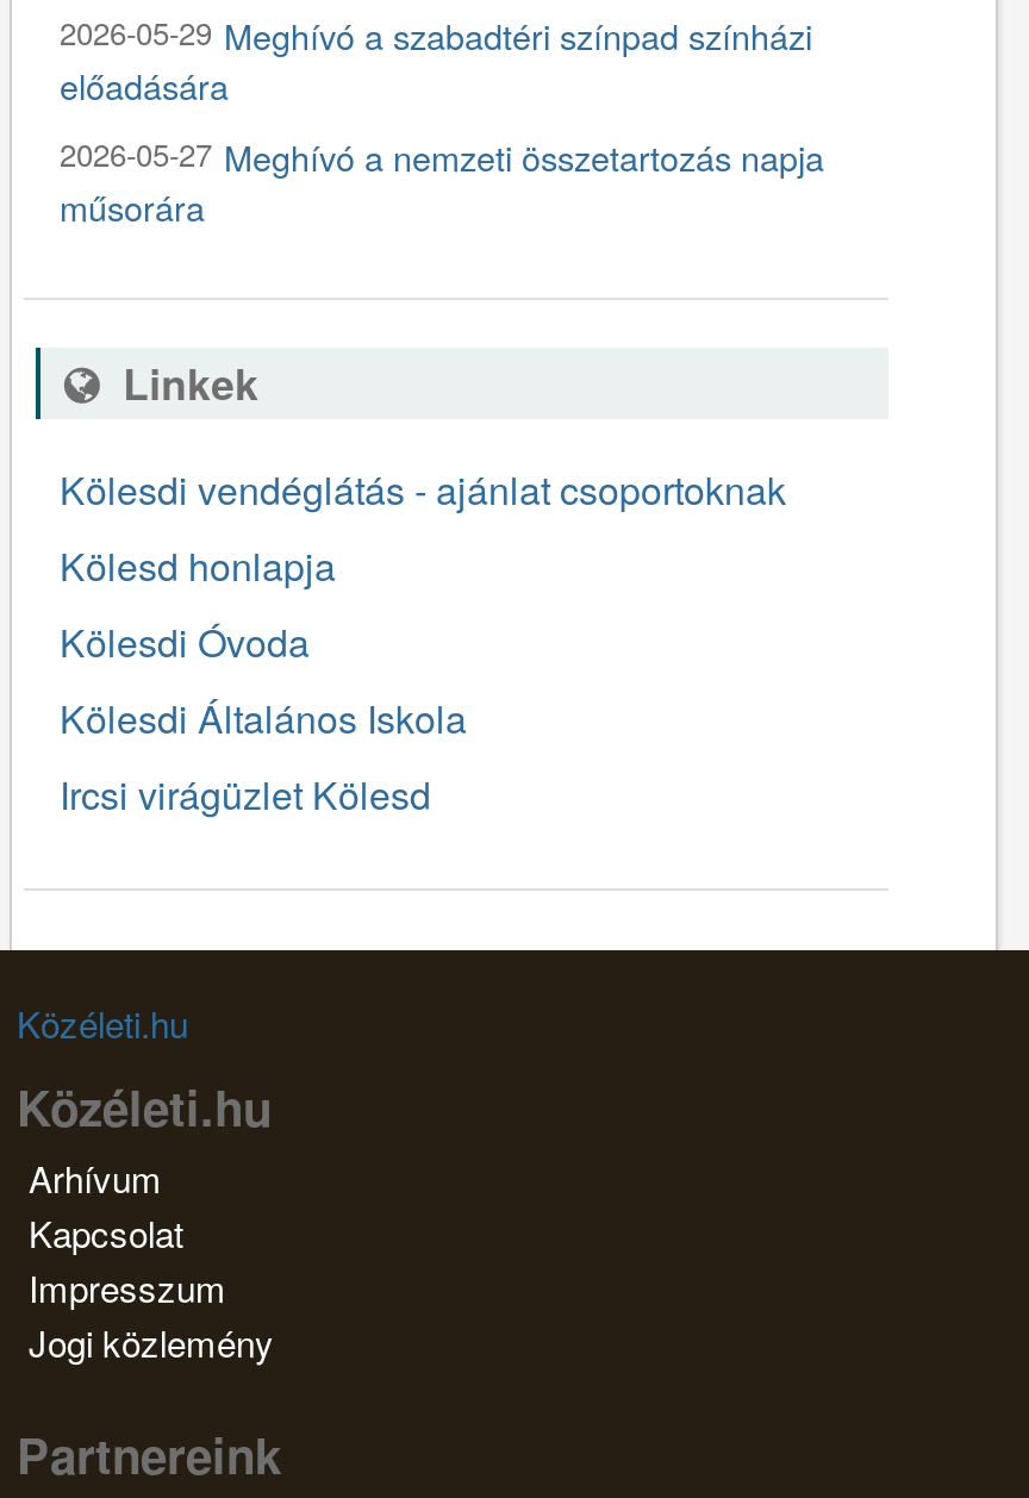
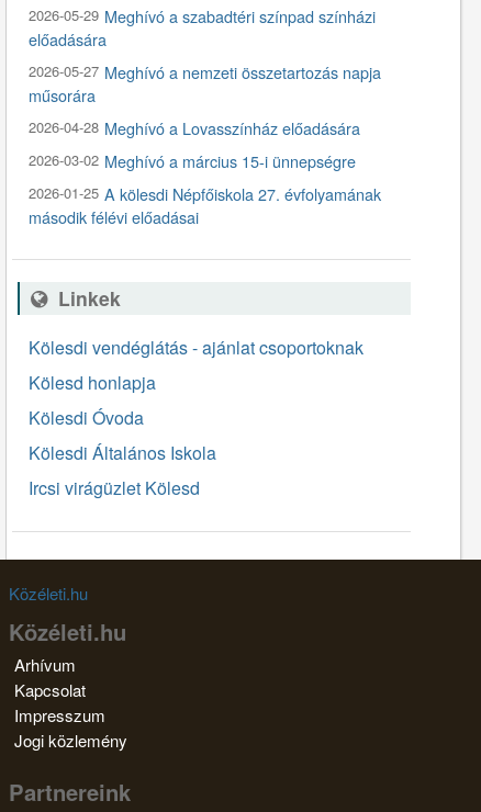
+ 2026-04-28 Meghívó a Lovasszínház előadására
+ 2026-03-02 Meghívó a március 15-i ünnepségre
+ 2026-01-25 A kölesdi Népfőiskola 27. évfolyamának
+ második félévi előadásai
